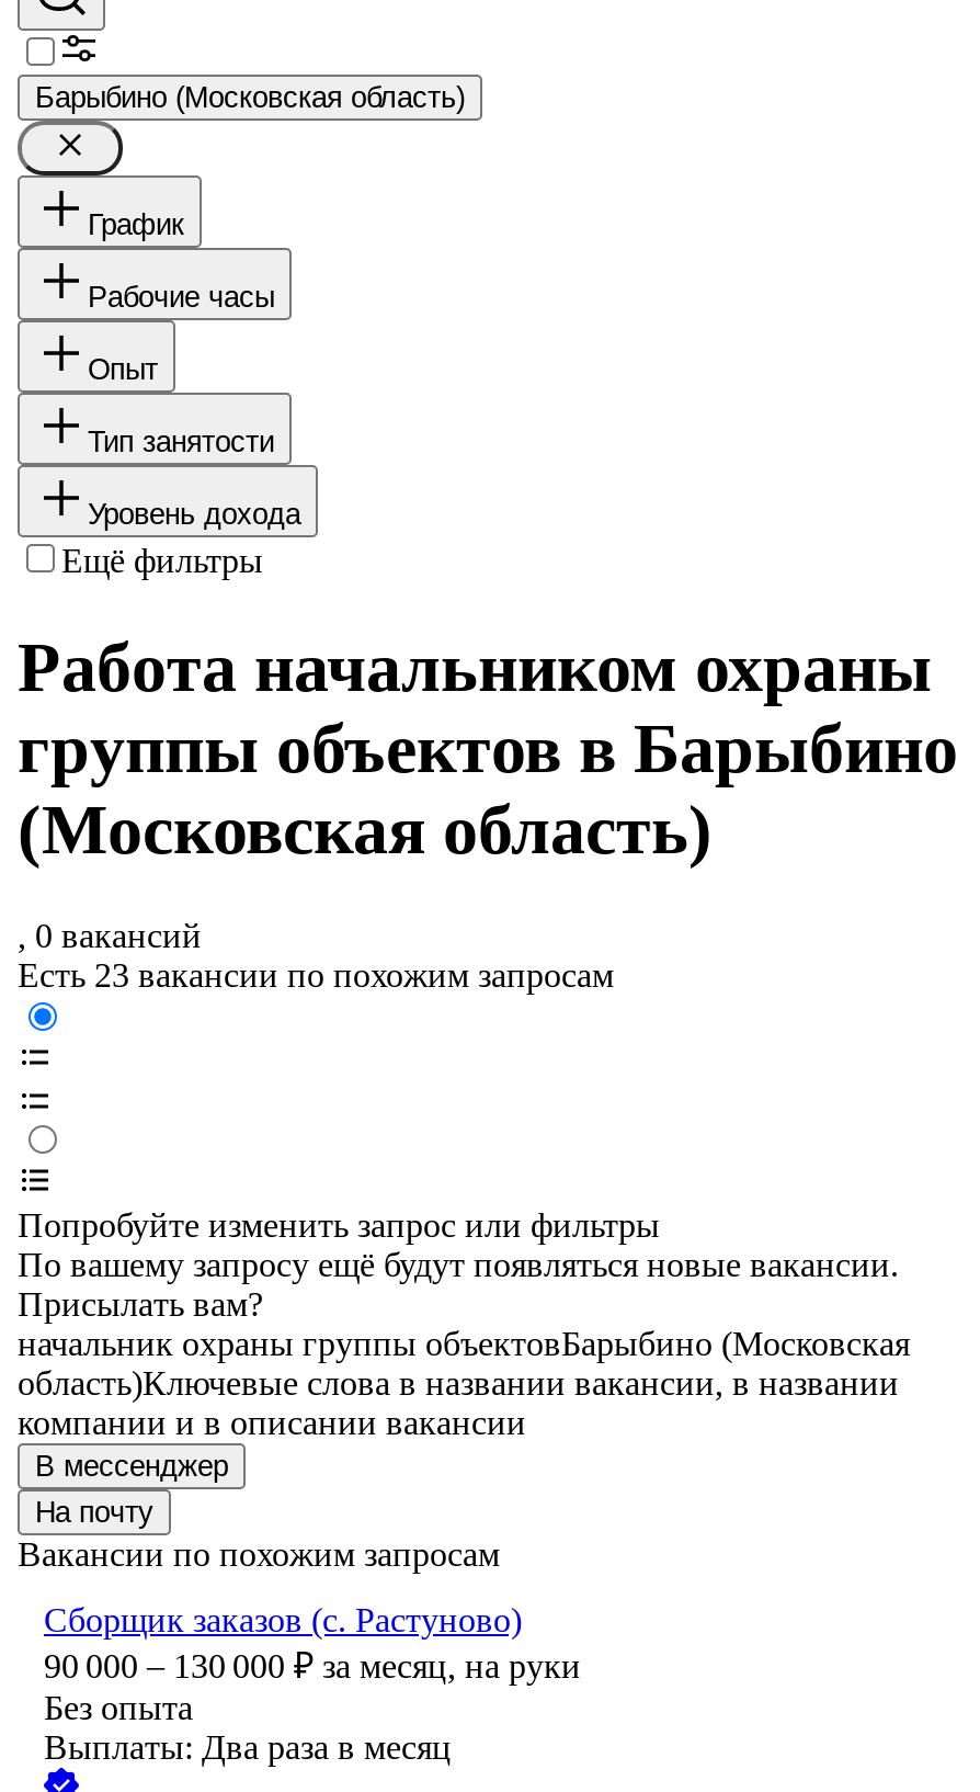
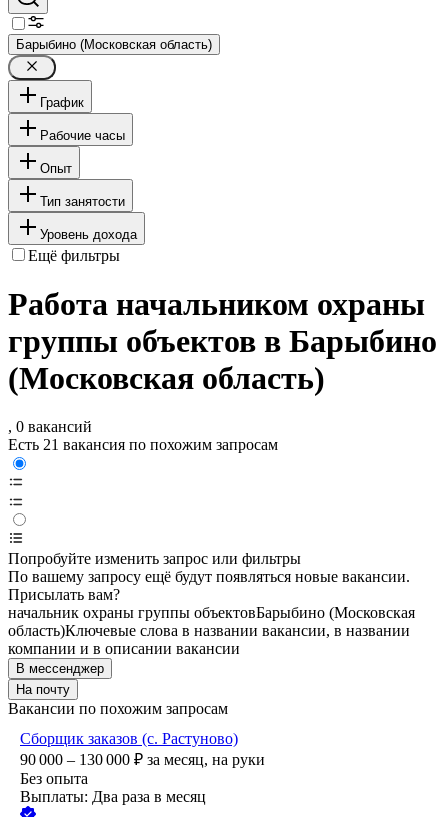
- Есть 23 вакансии по похожим запросам
+ Есть 21 вакансия по похожим запросам
